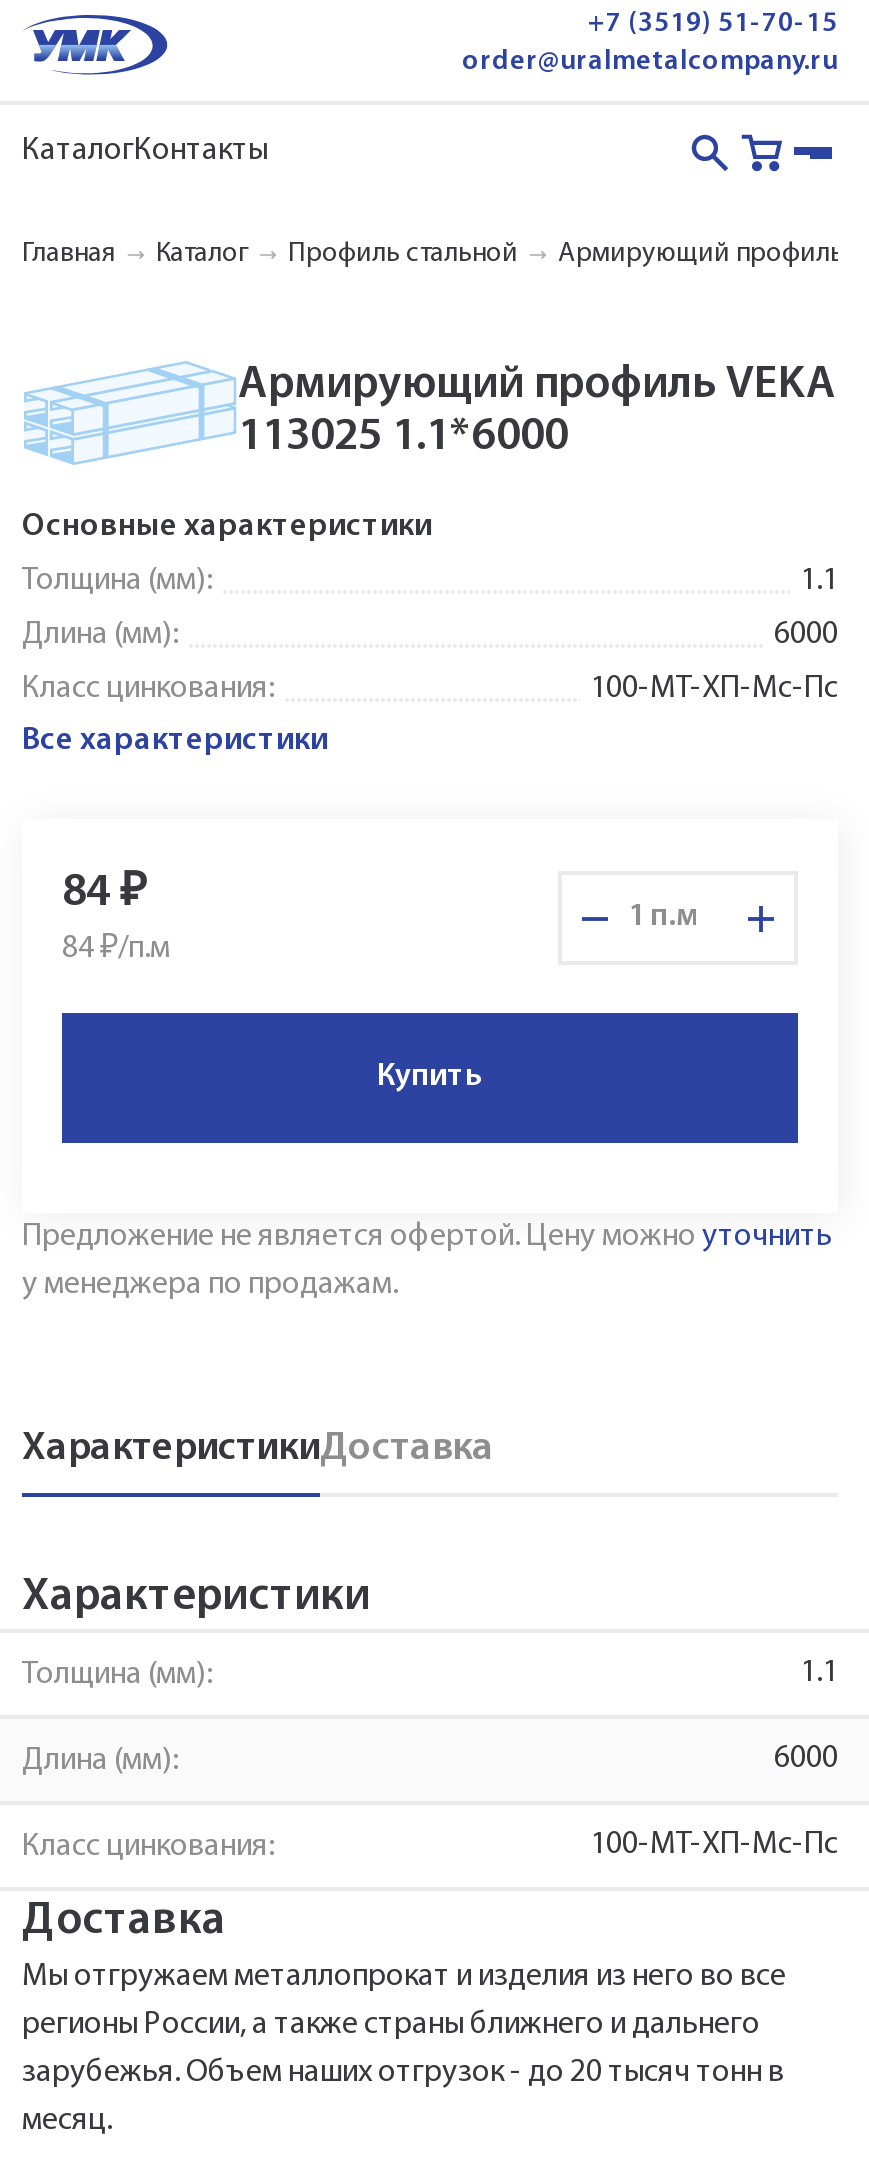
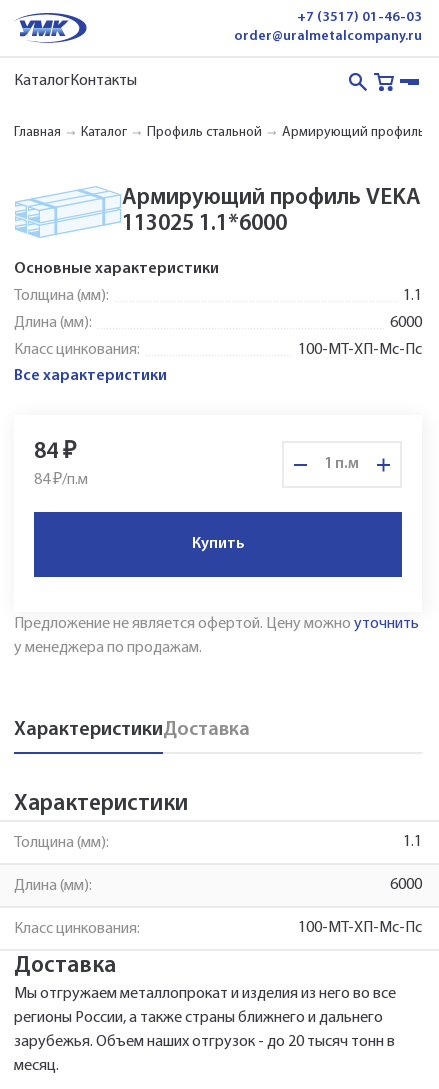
- +7 (3519) 51-70-15
+ +7 (3517) 01-46-03
